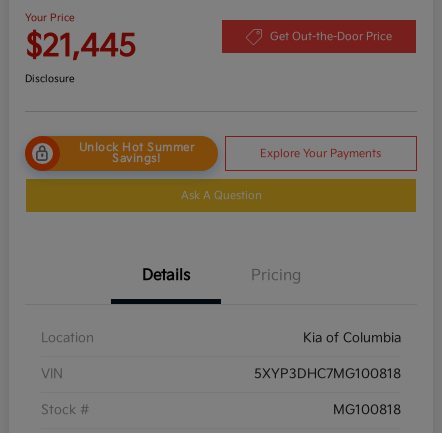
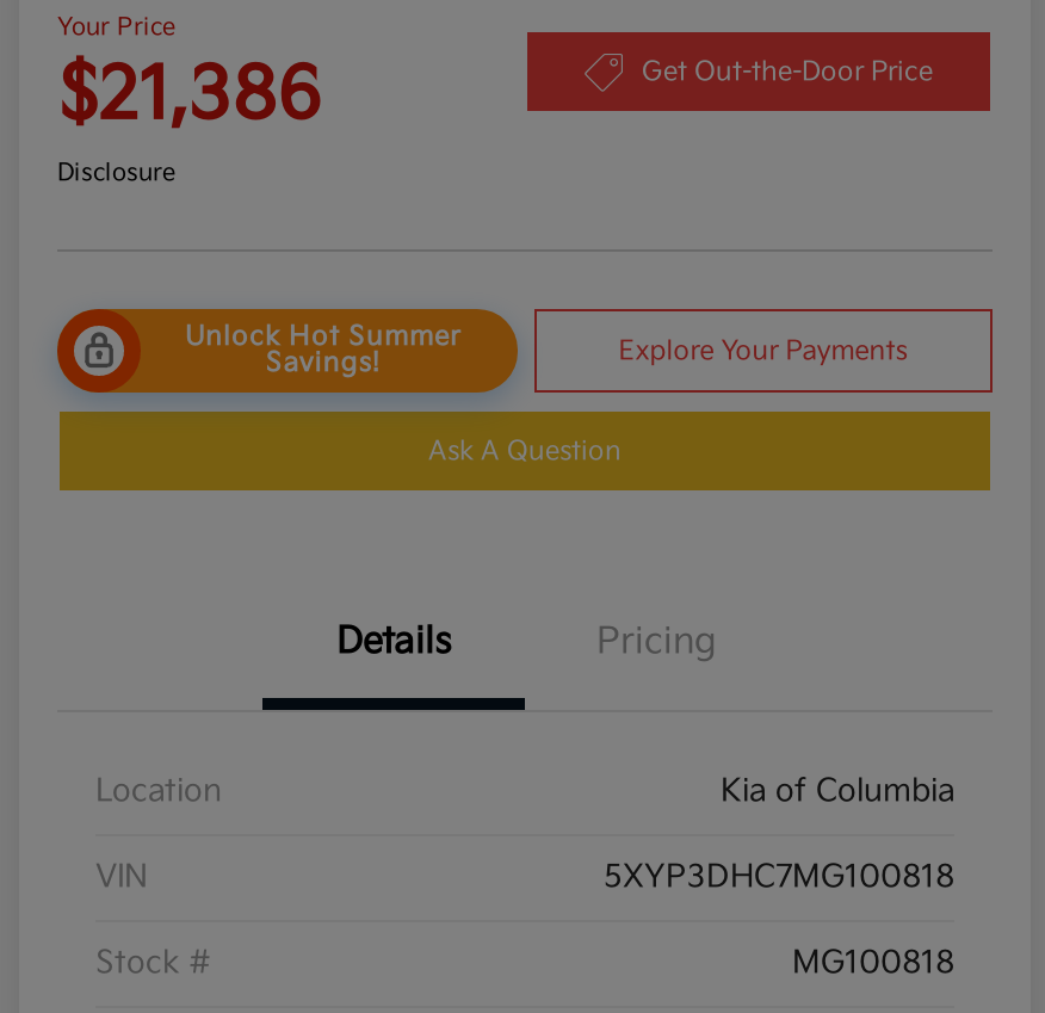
- $21,445
+ $21,386
